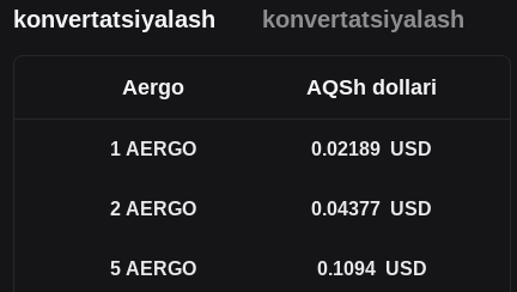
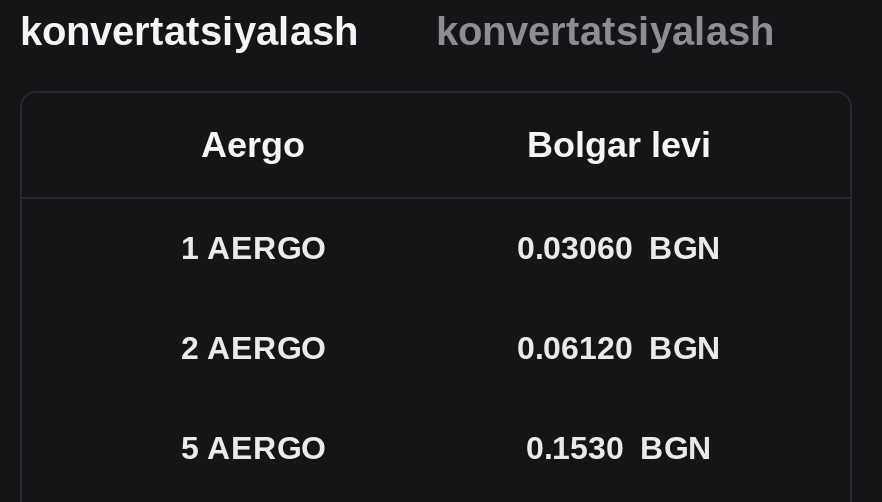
- AQSh dollari
+ Bolgar levi

- 0.02189 USD
+ 0.03060 BGN

- 0.04377 USD
+ 0.06120 BGN

- 0.1094 USD
+ 0.1530 BGN
